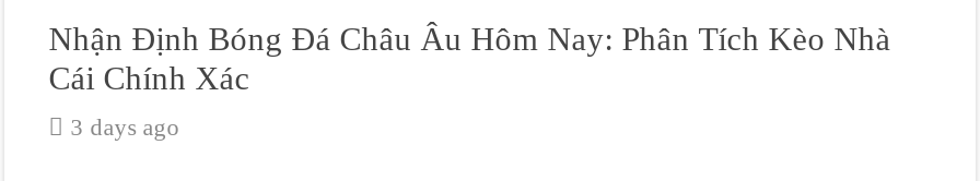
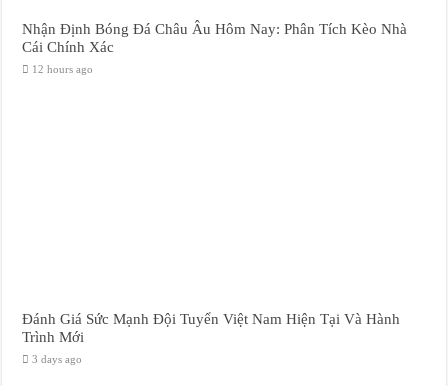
+ Đánh Giá Sức Mạnh Đội Tuyển Việt Nam Hiện Tại Và Hành
+ Trình Mới

+ 12 hours ago
